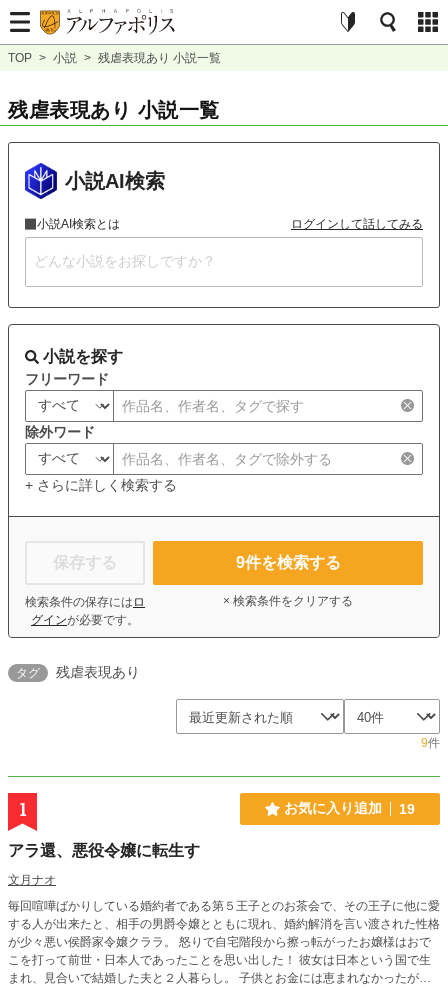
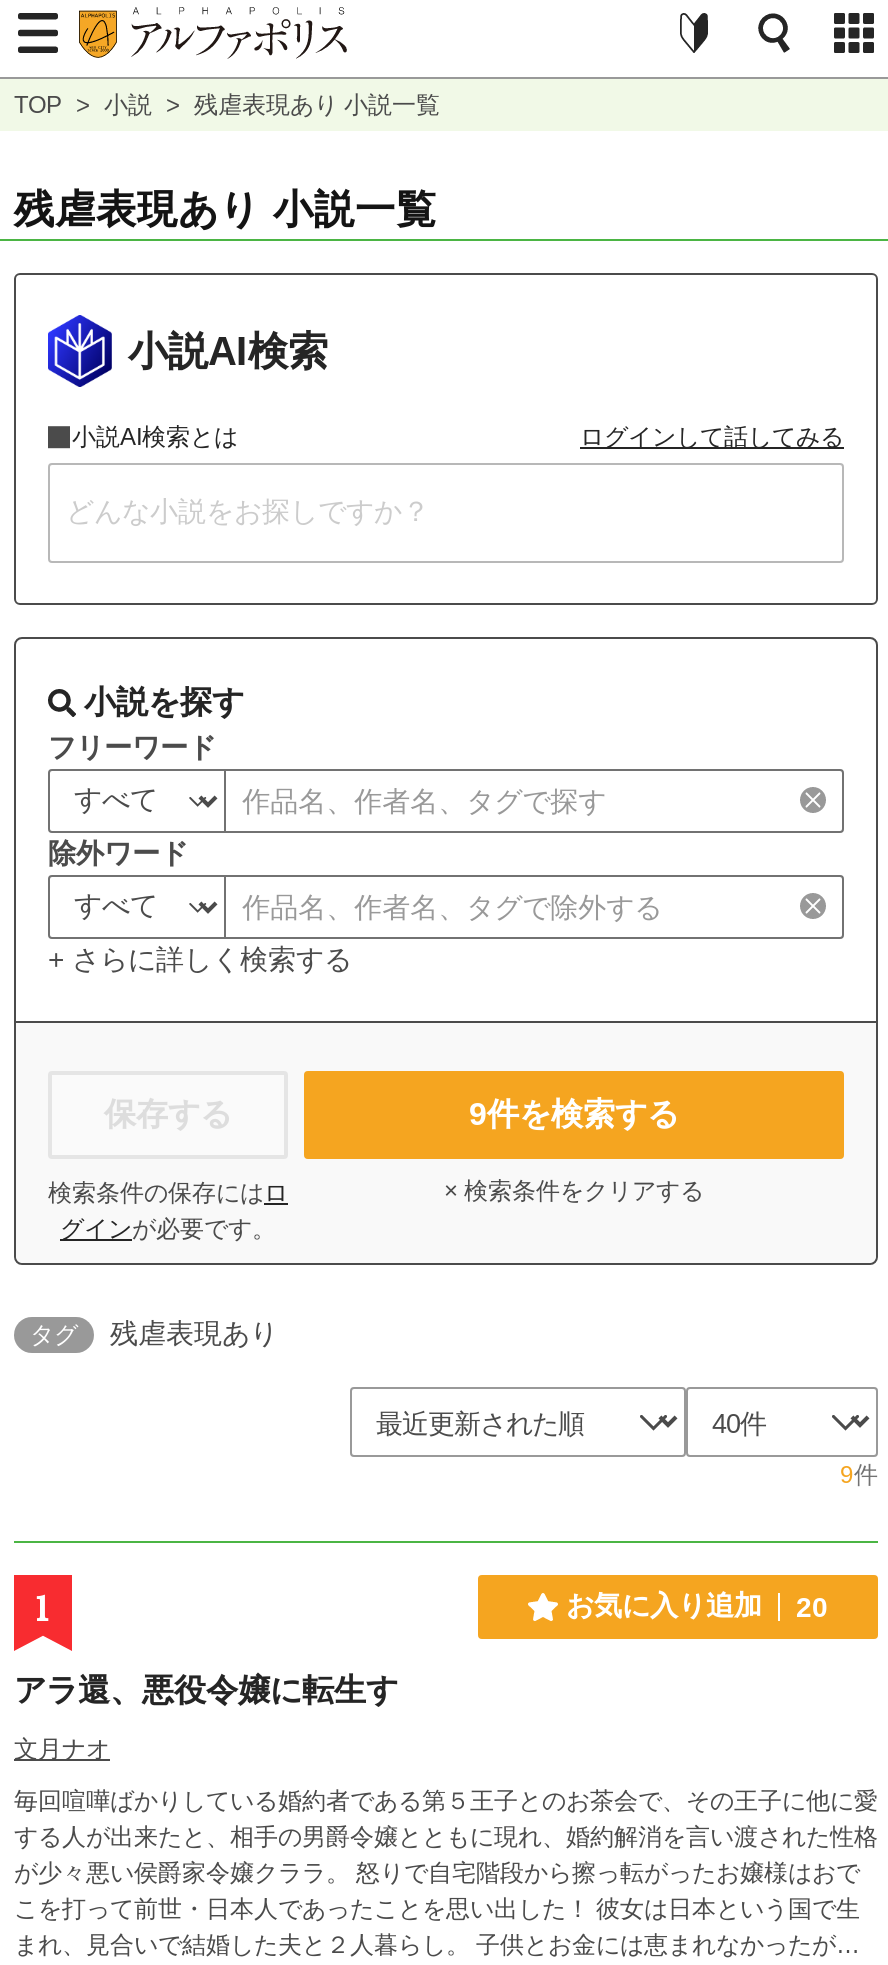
- お気に入り追加 19
+ お気に入り追加 20
